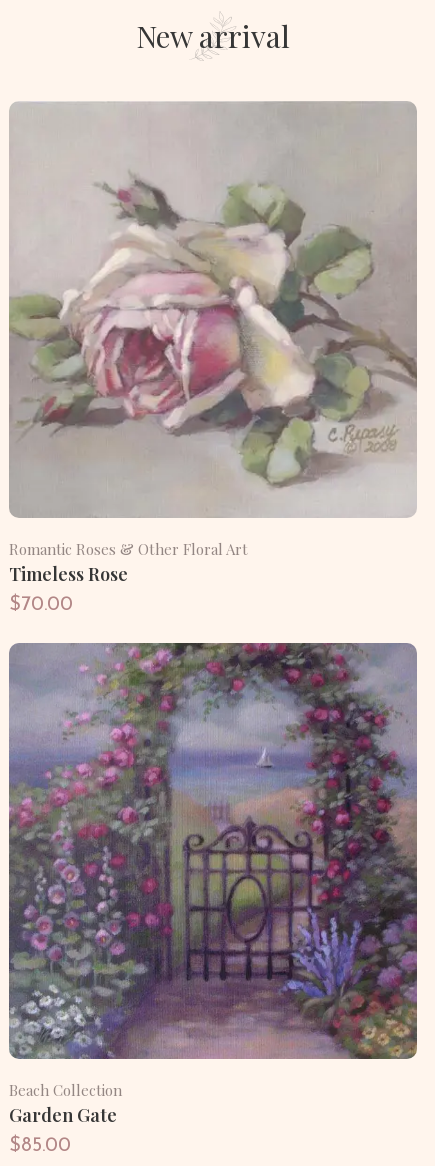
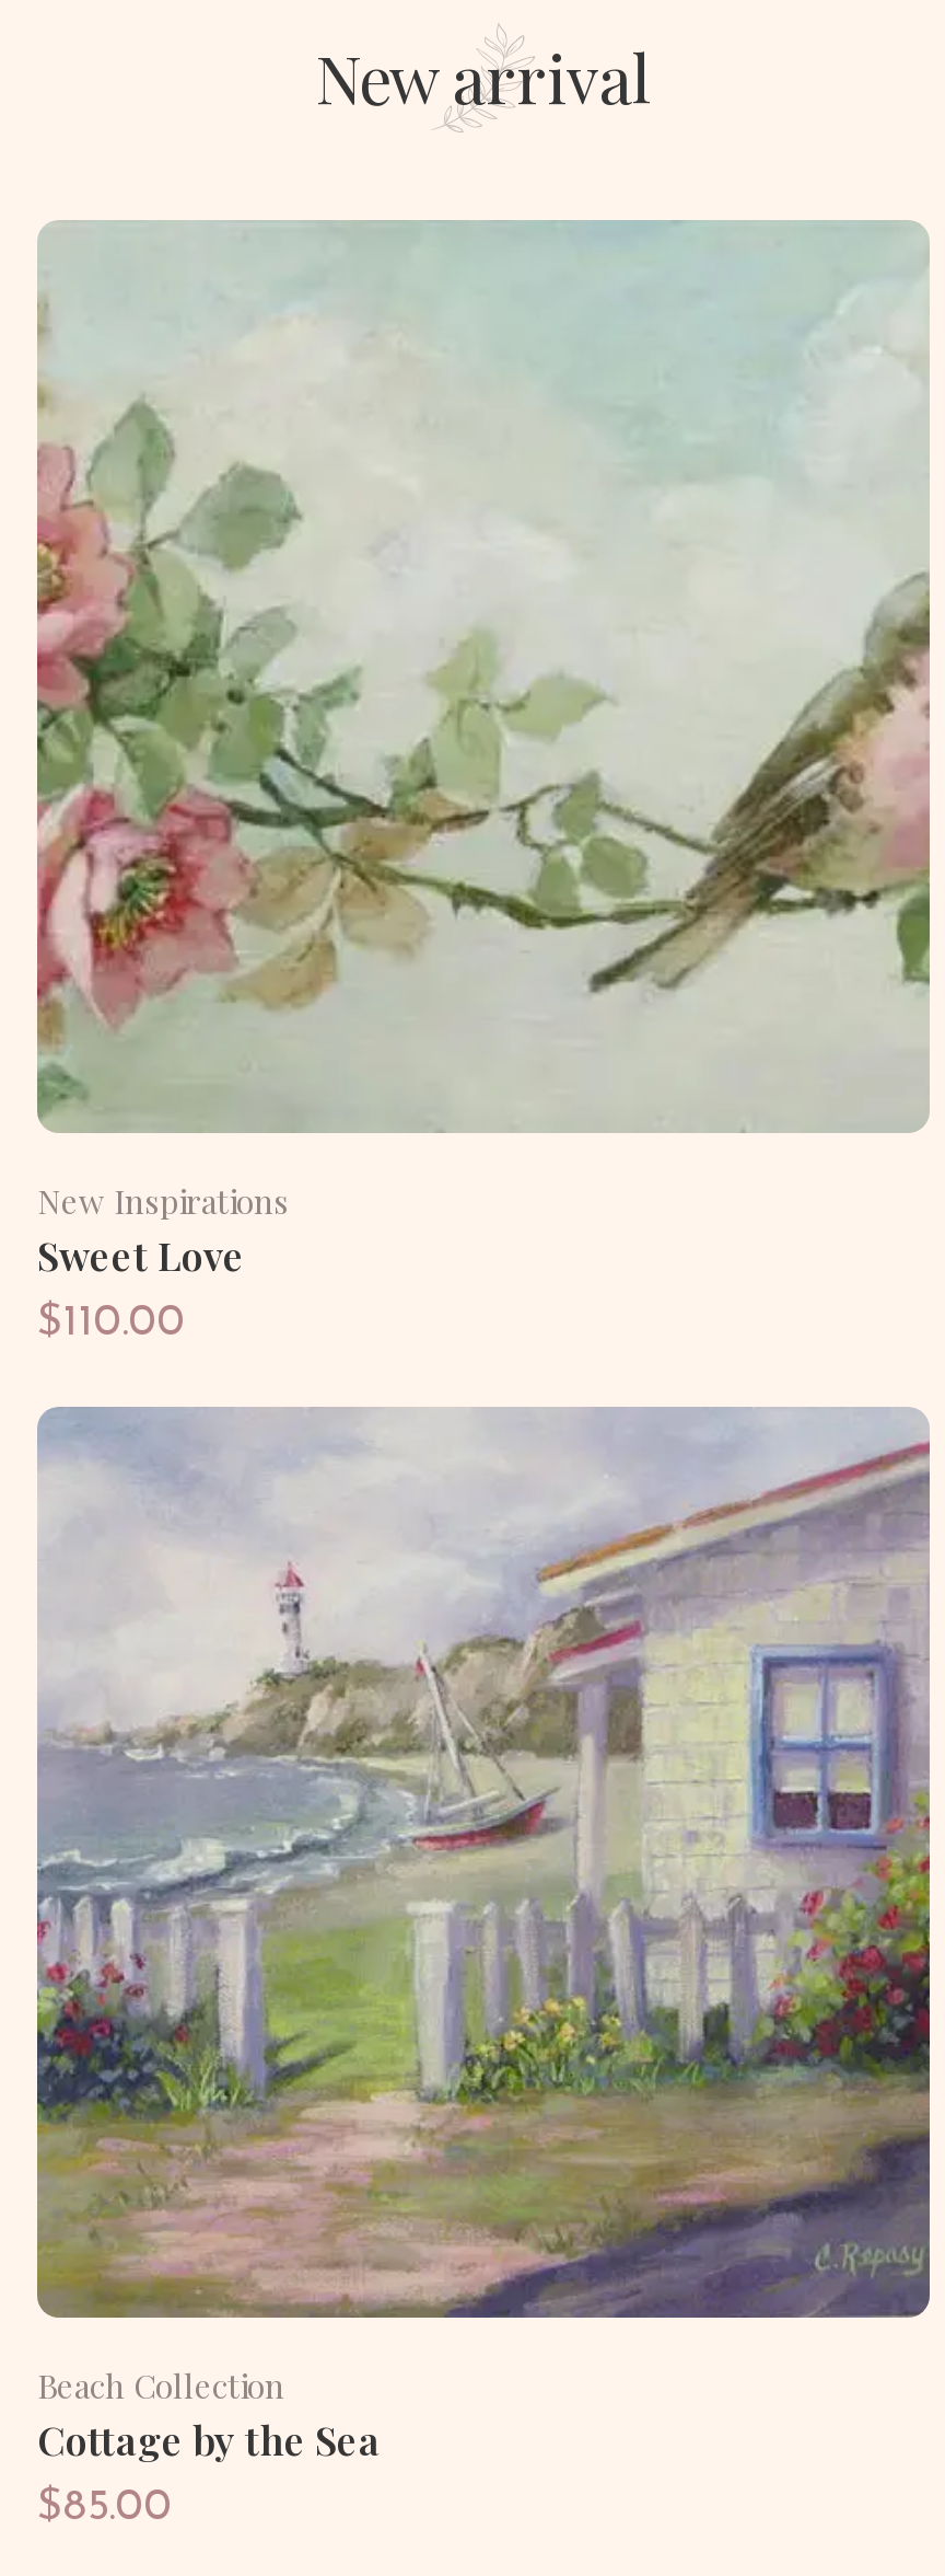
- [image]
- Romantic Roses & Other Floral Art
- Timeless Rose
- $70.00
+ [image]
+ New Inspirations
+ Sweet Love
+ $110.00

- [image]
+ [image]

- Garden Gate
+ Cottage by the Sea
